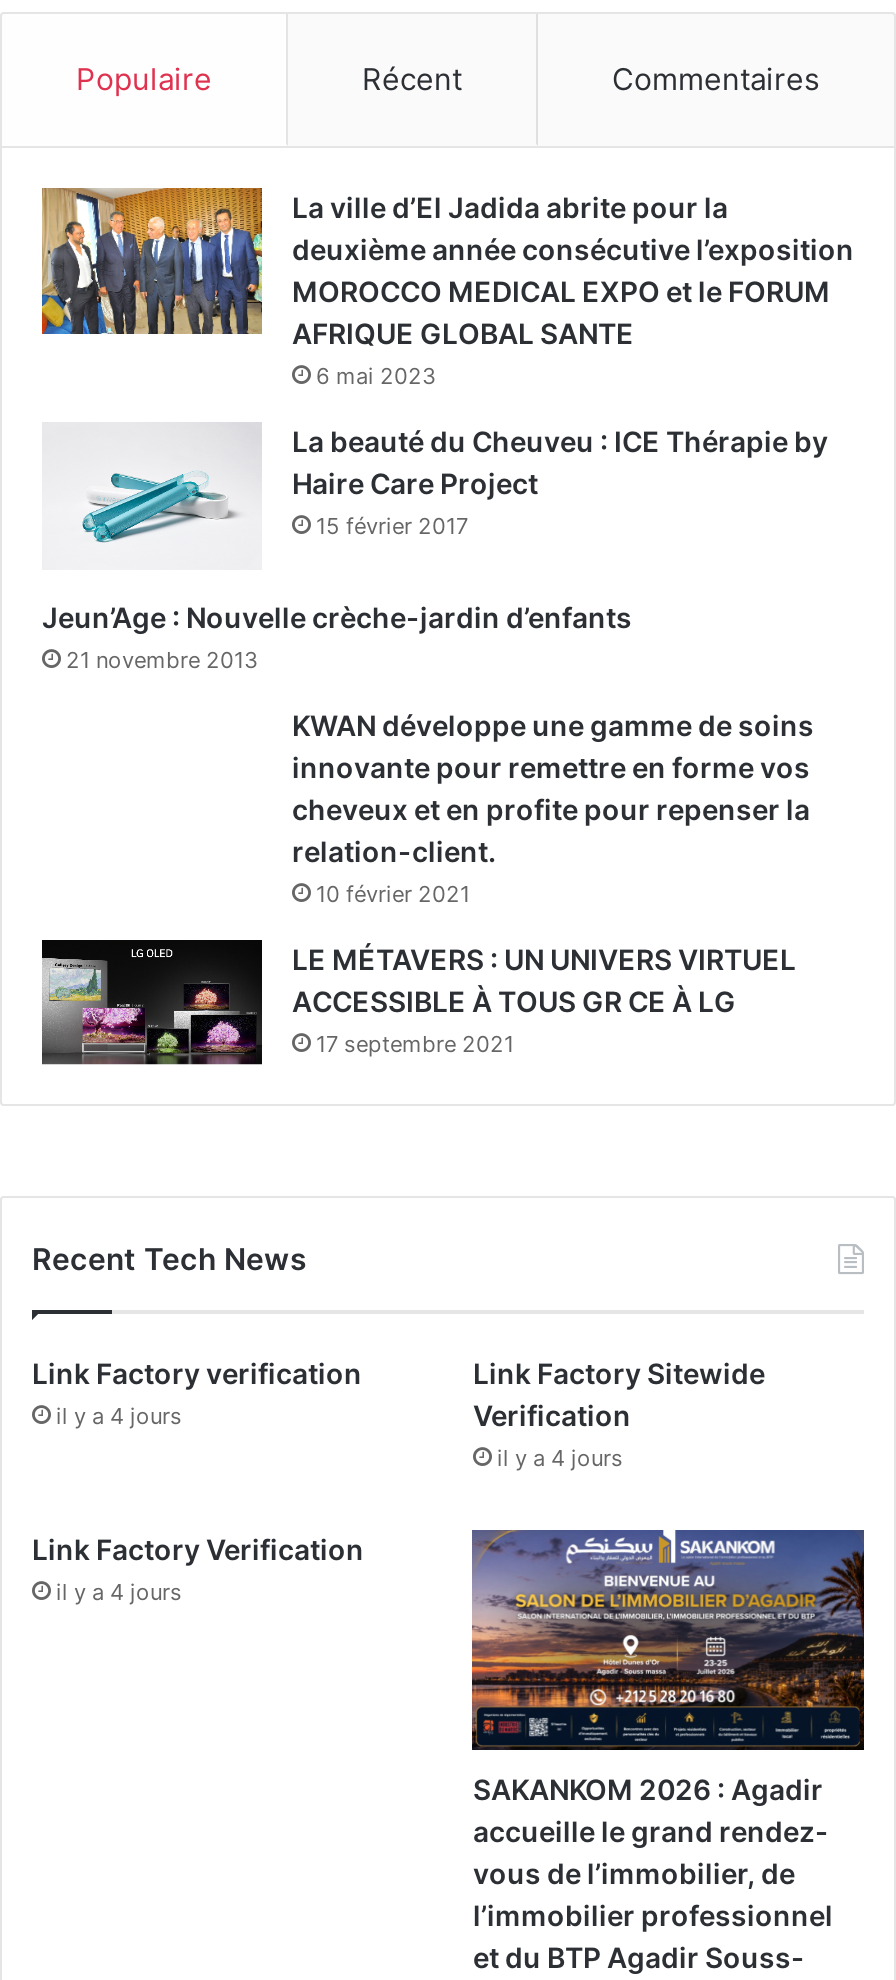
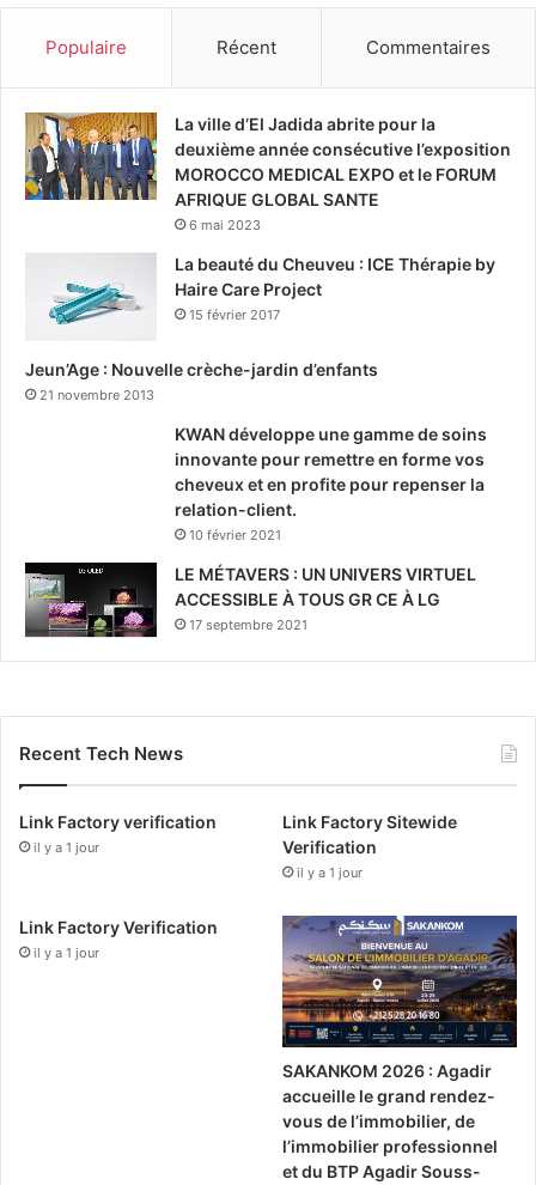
- il y a 4 jours
+ il y a 1 jour

- il y a 4 jours
+ il y a 1 jour

- il y a 4 jours
+ il y a 1 jour
